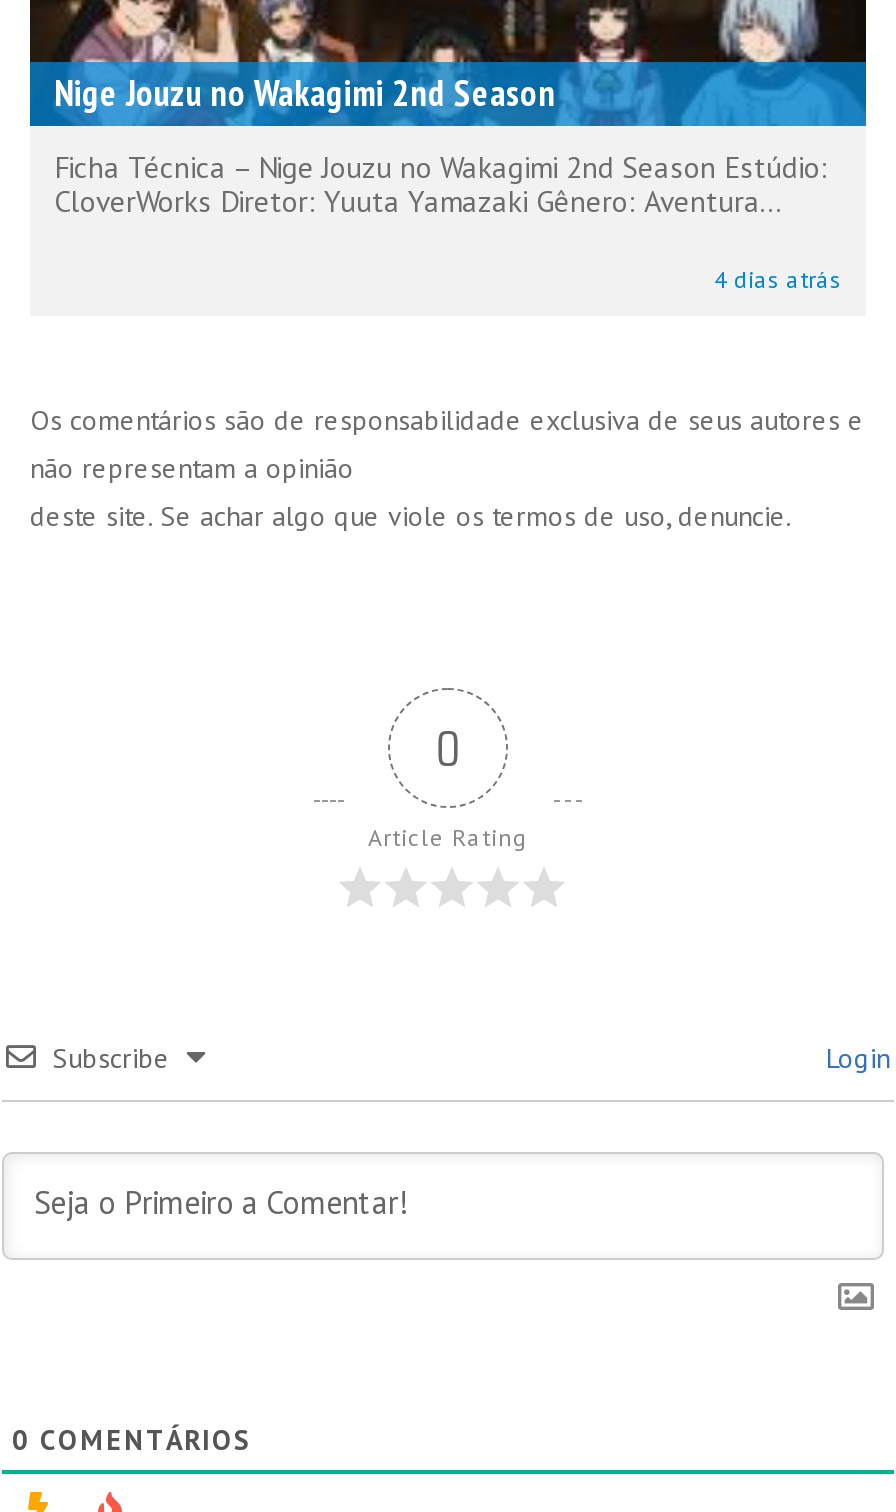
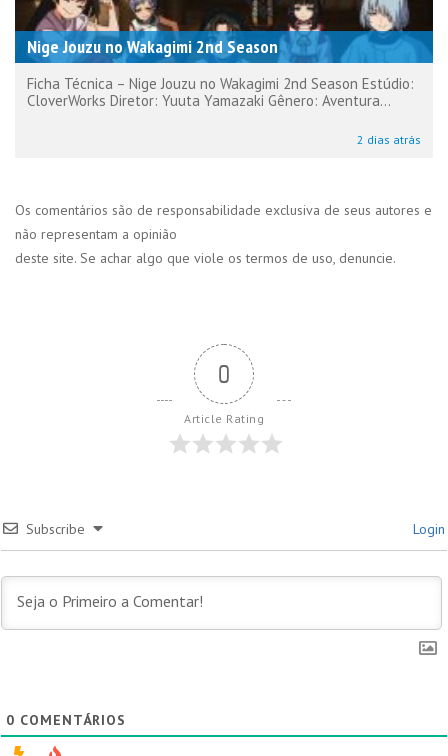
- 4 dias atrás
+ 2 dias atrás
